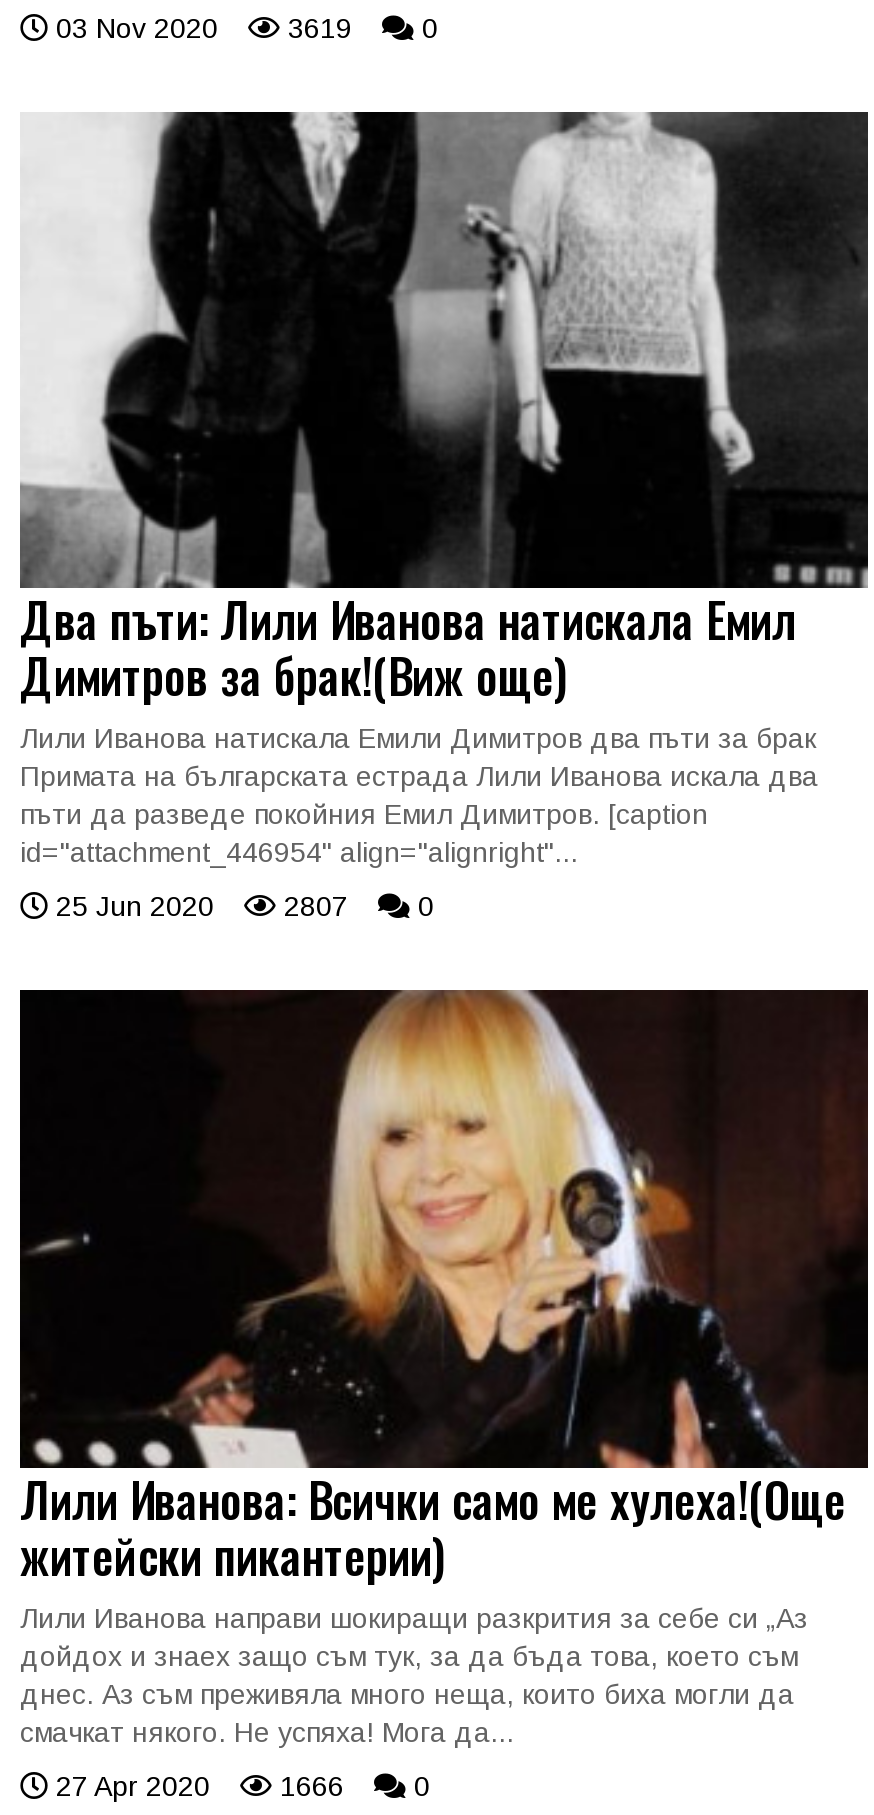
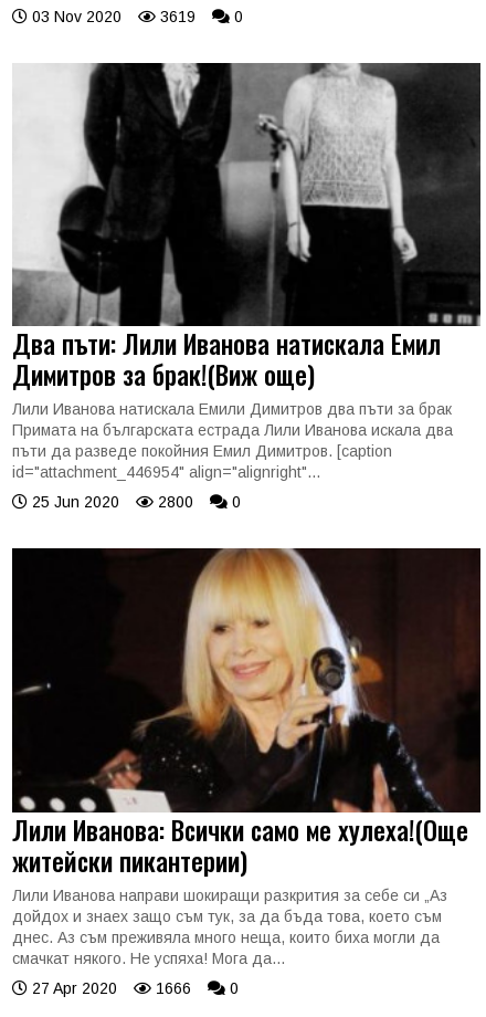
- 25 Jun 2020 2807 0
+ 25 Jun 2020 2800 0
